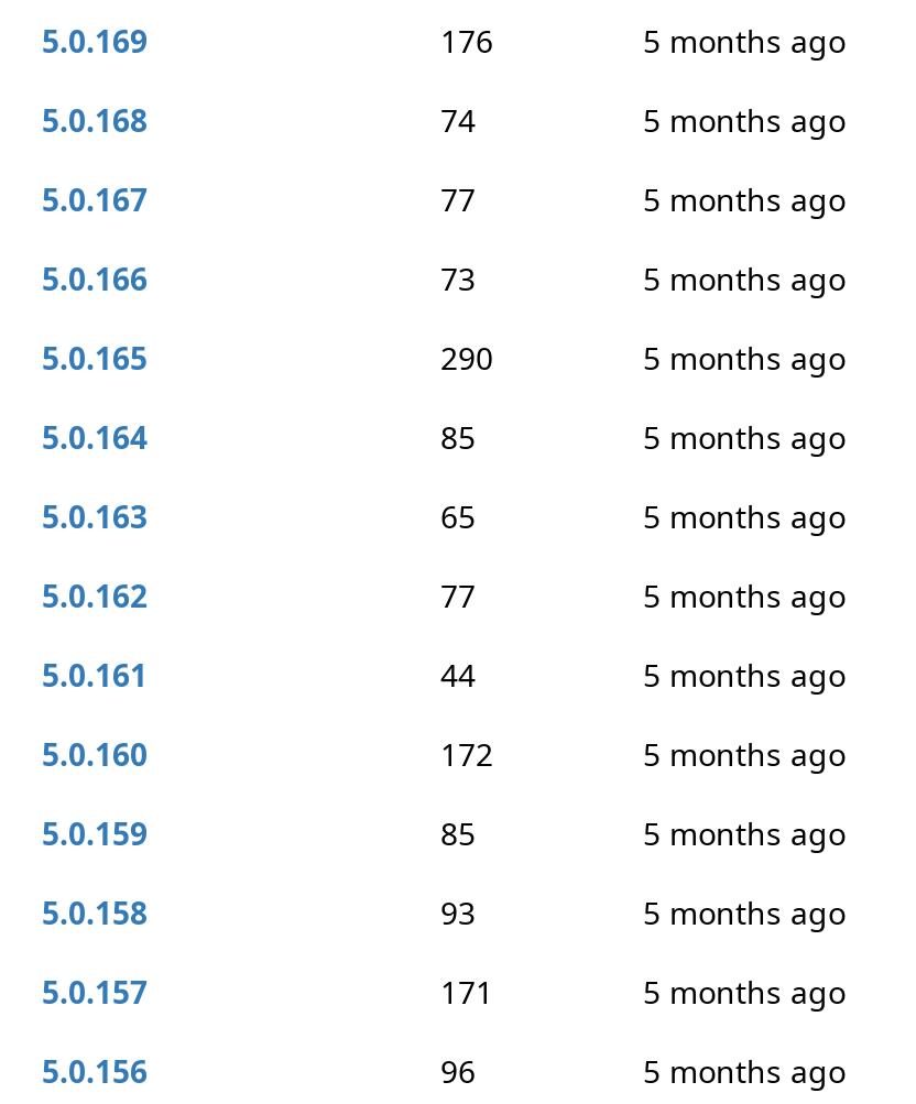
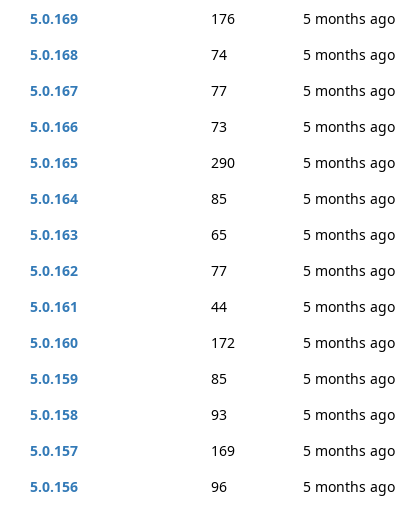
- 171
+ 169
